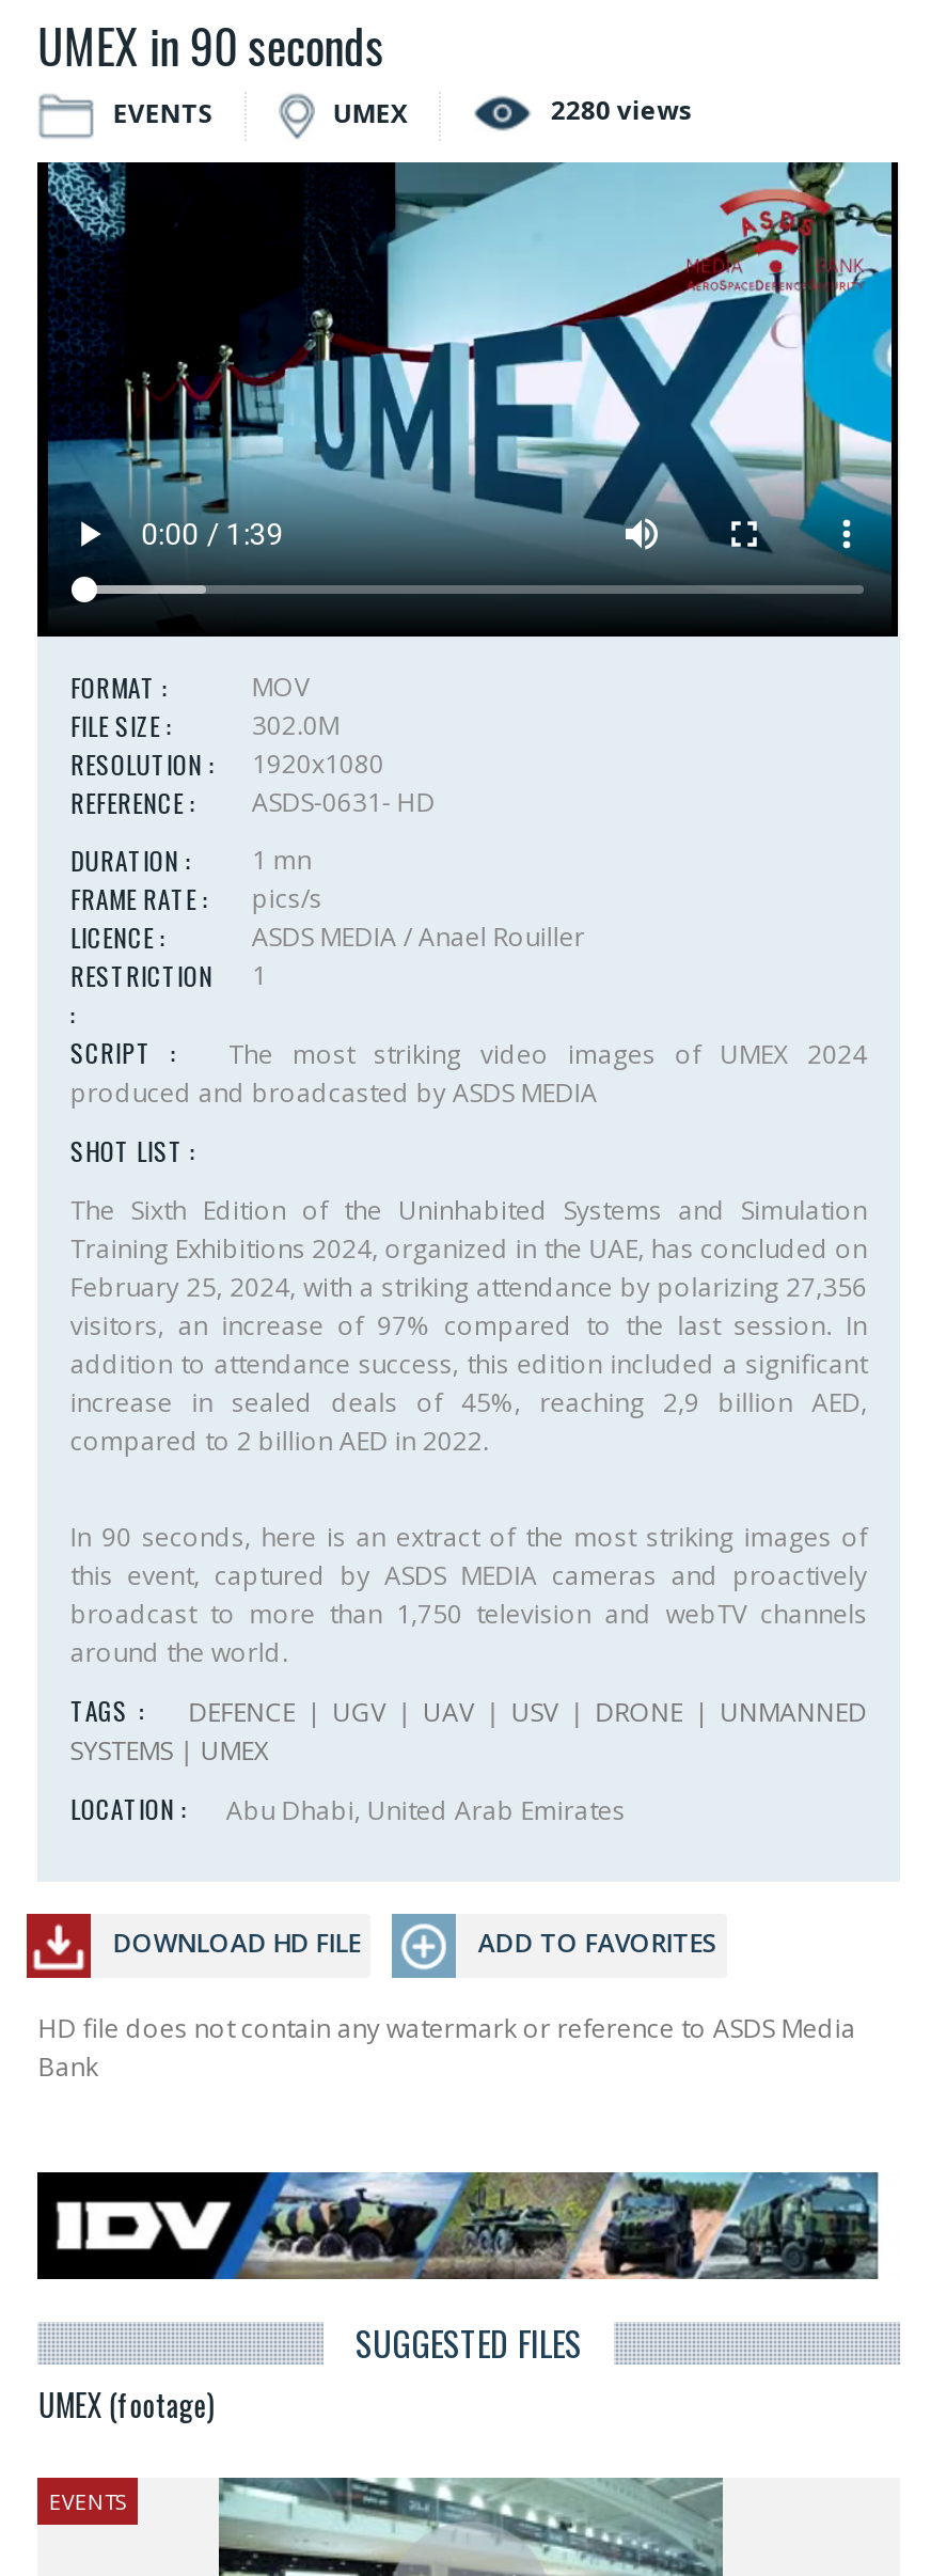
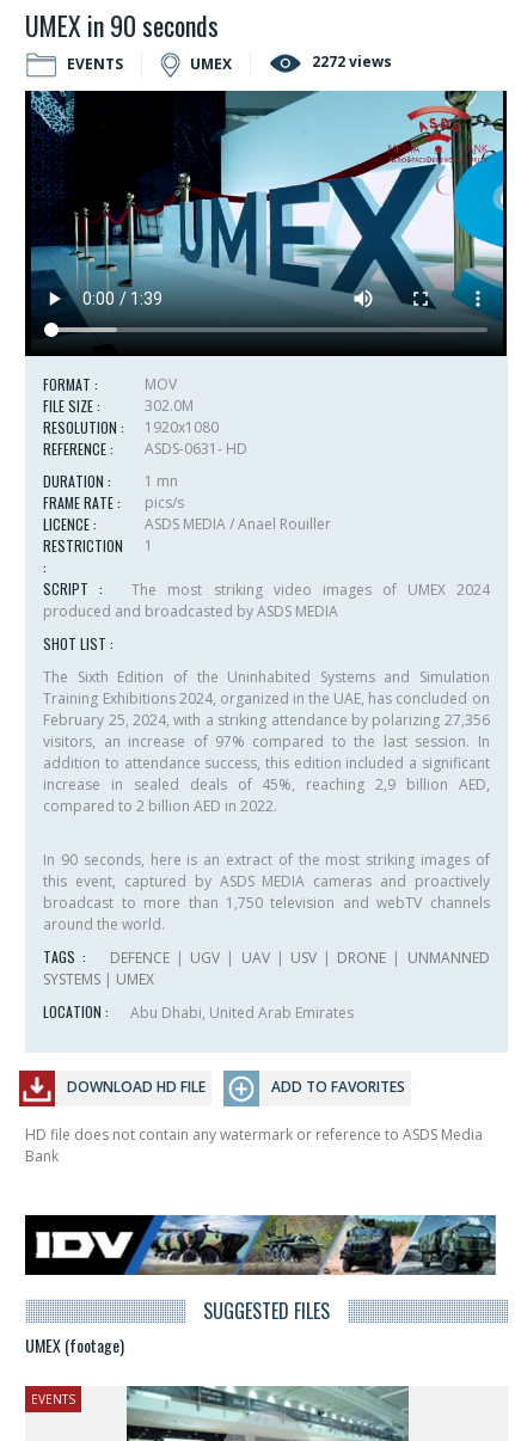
- 2280 views
+ 2272 views
